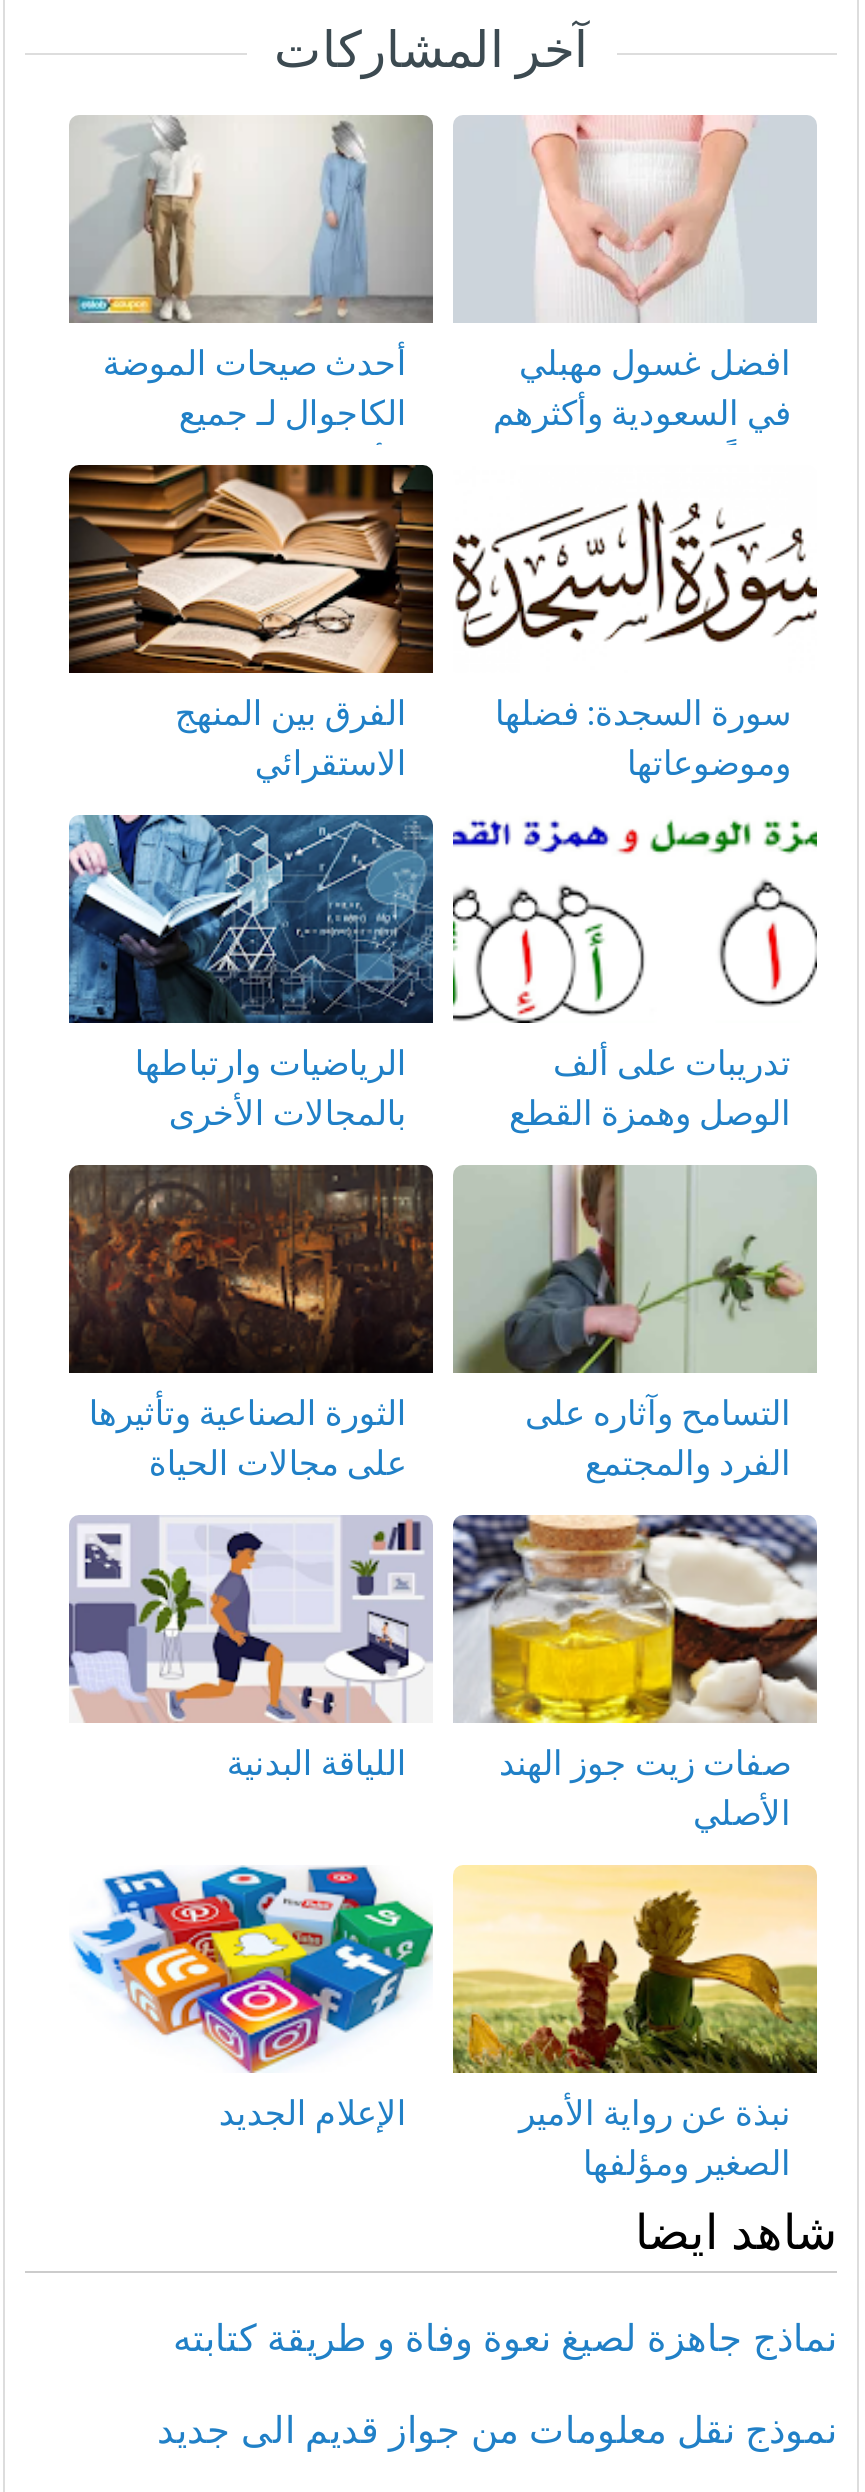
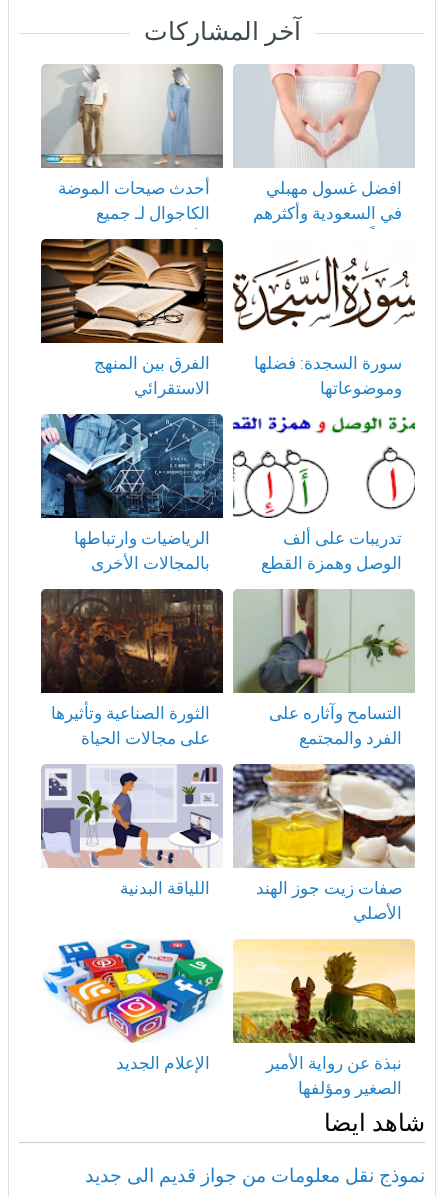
- نماذج جاهزة لصيغ نعوة وفاة و طريقة كتابته
